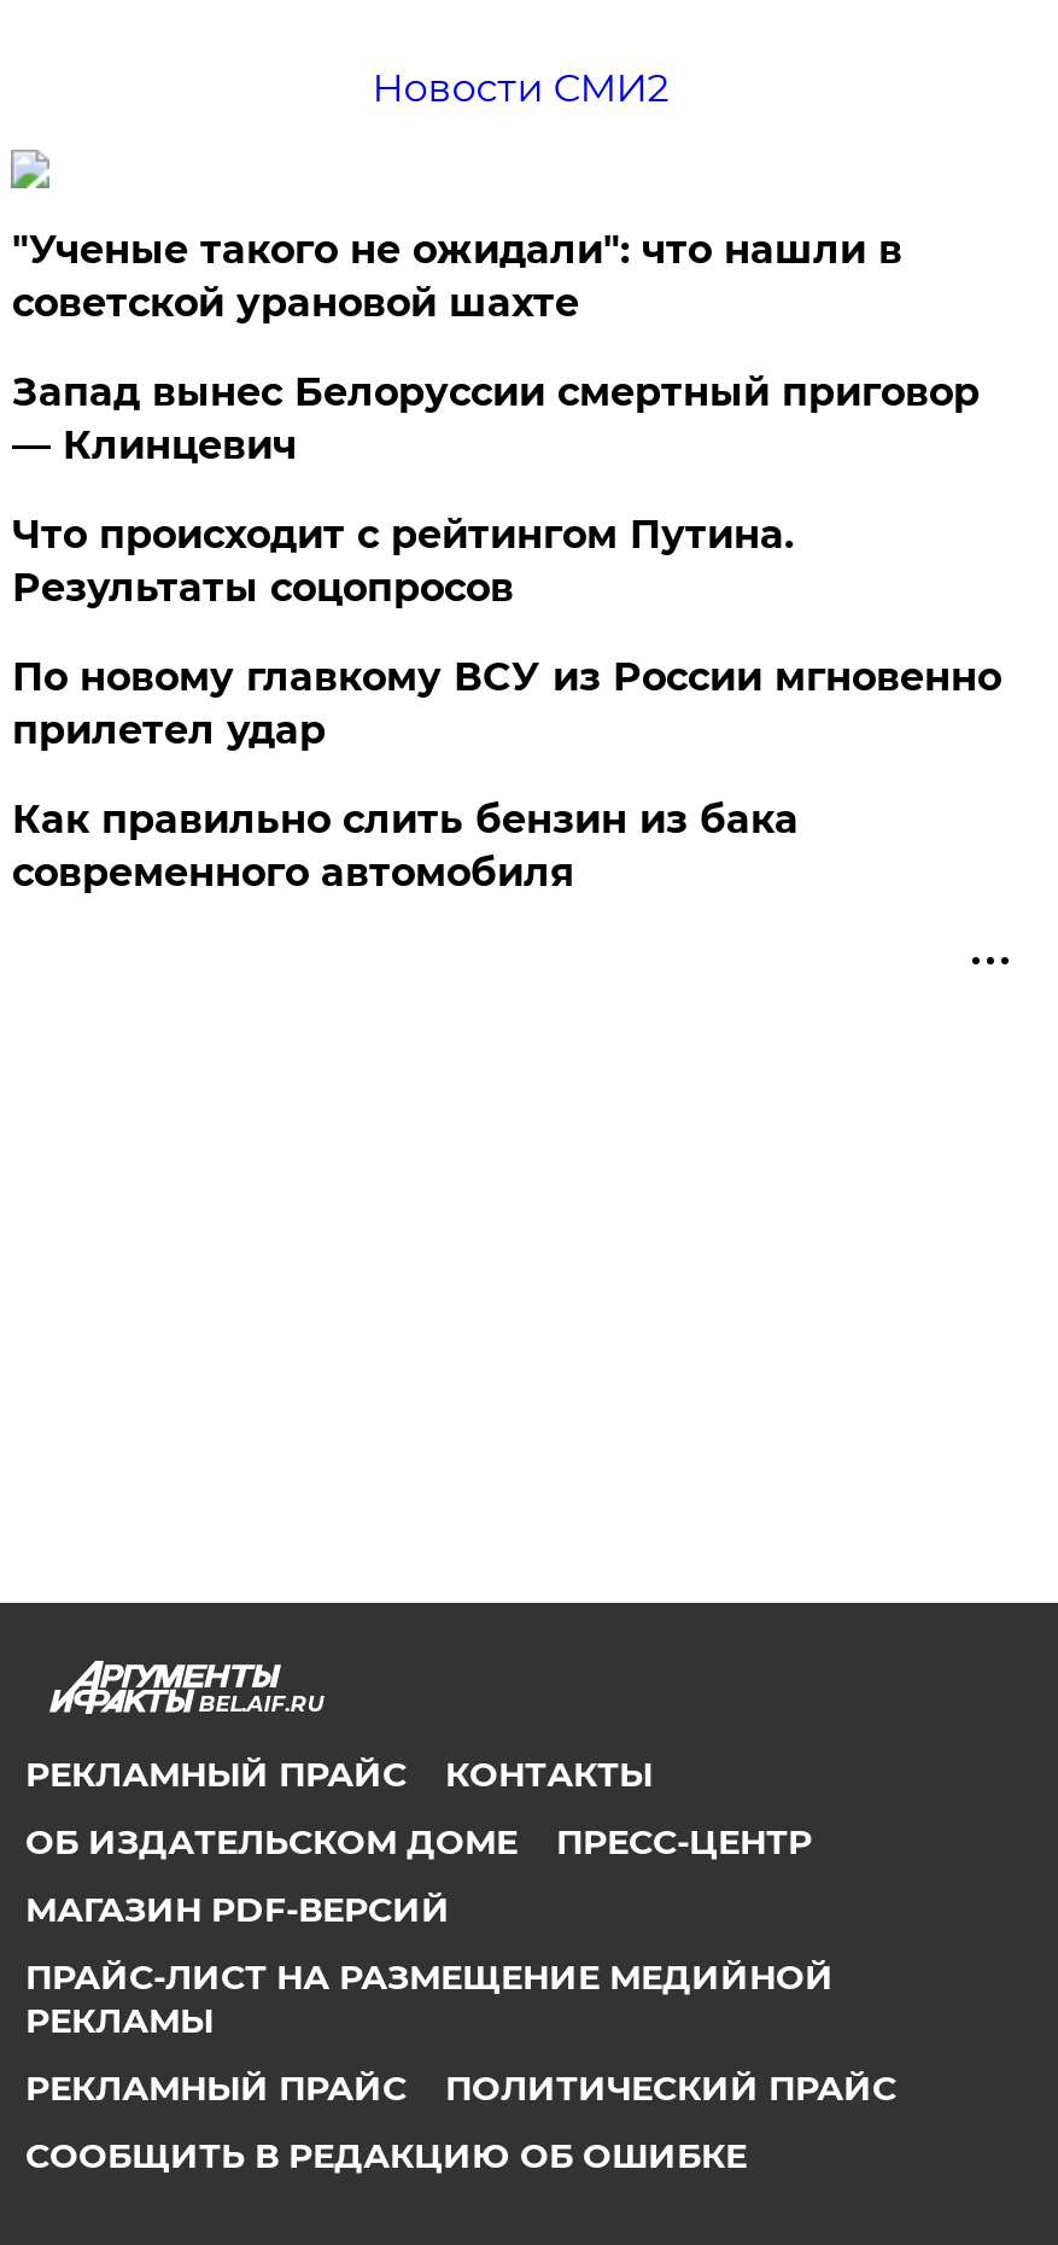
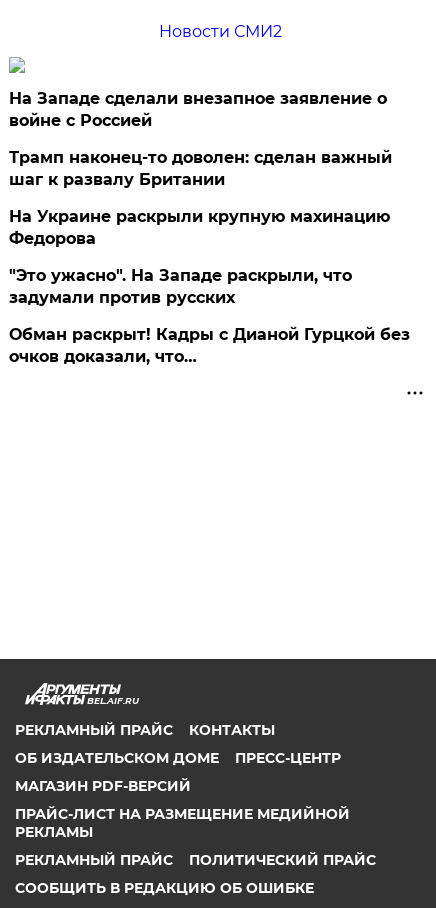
- "Ученые такого не ожидали": что нашли в
- советской урановой шахте
+ На Западе сделали внезапное заявление о
+ войне с Россией

- Запад вынес Белоруссии смертный приговор
- — Клинцевич
+ Трамп наконец-то доволен: сделан важный
+ шаг к развалу Британии

- Что происходит с рейтингом Путина.
- Результаты соцопросов
+ На Украине раскрыли крупную махинацию
+ Федорова

- По новому главкому ВСУ из России мгновенно
- прилетел удар
+ "Это ужасно". На Западе раскрыли, что
+ задумали против русских

- Как правильно слить бензин из бака
- современного автомобиля
+ Обман раскрыт! Кадры с Дианой Гурцкой без
+ очков доказали, что…
